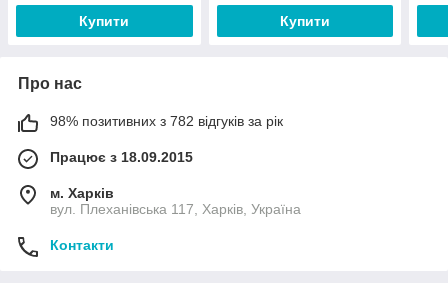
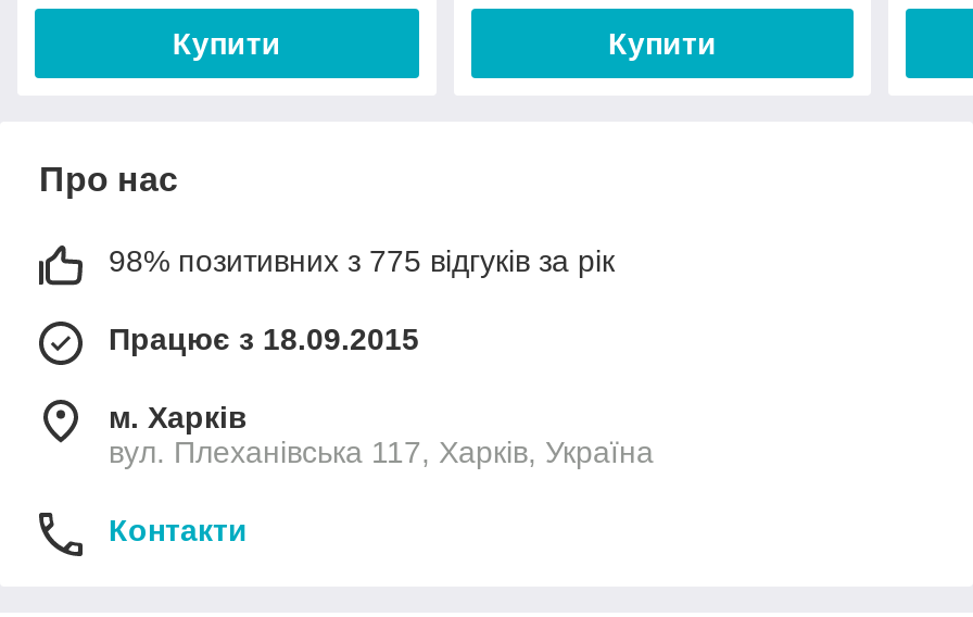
- 98% позитивних з 782 відгуків за рік
+ 98% позитивних з 775 відгуків за рік
